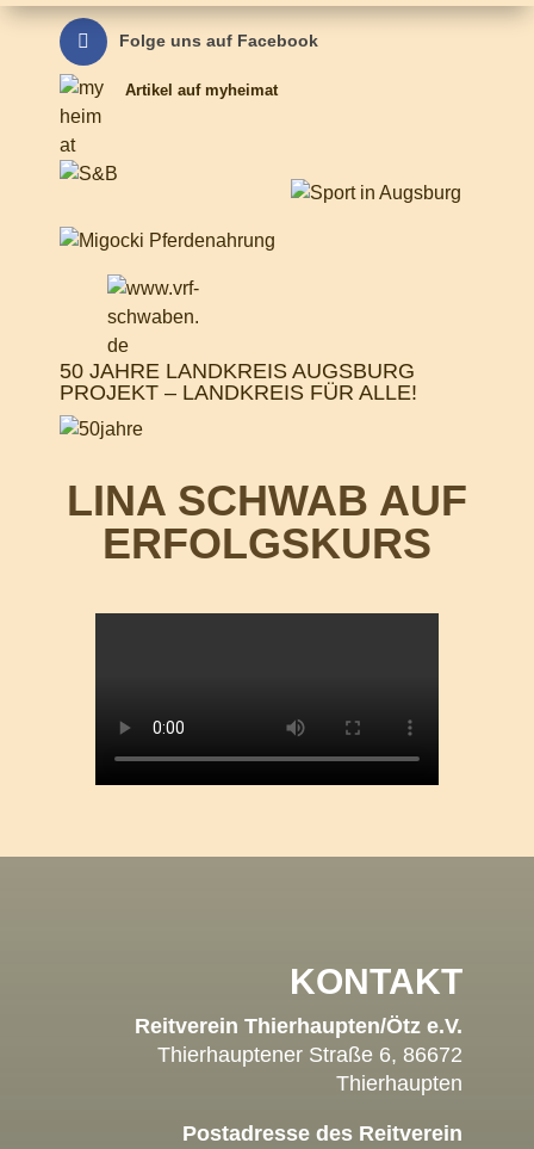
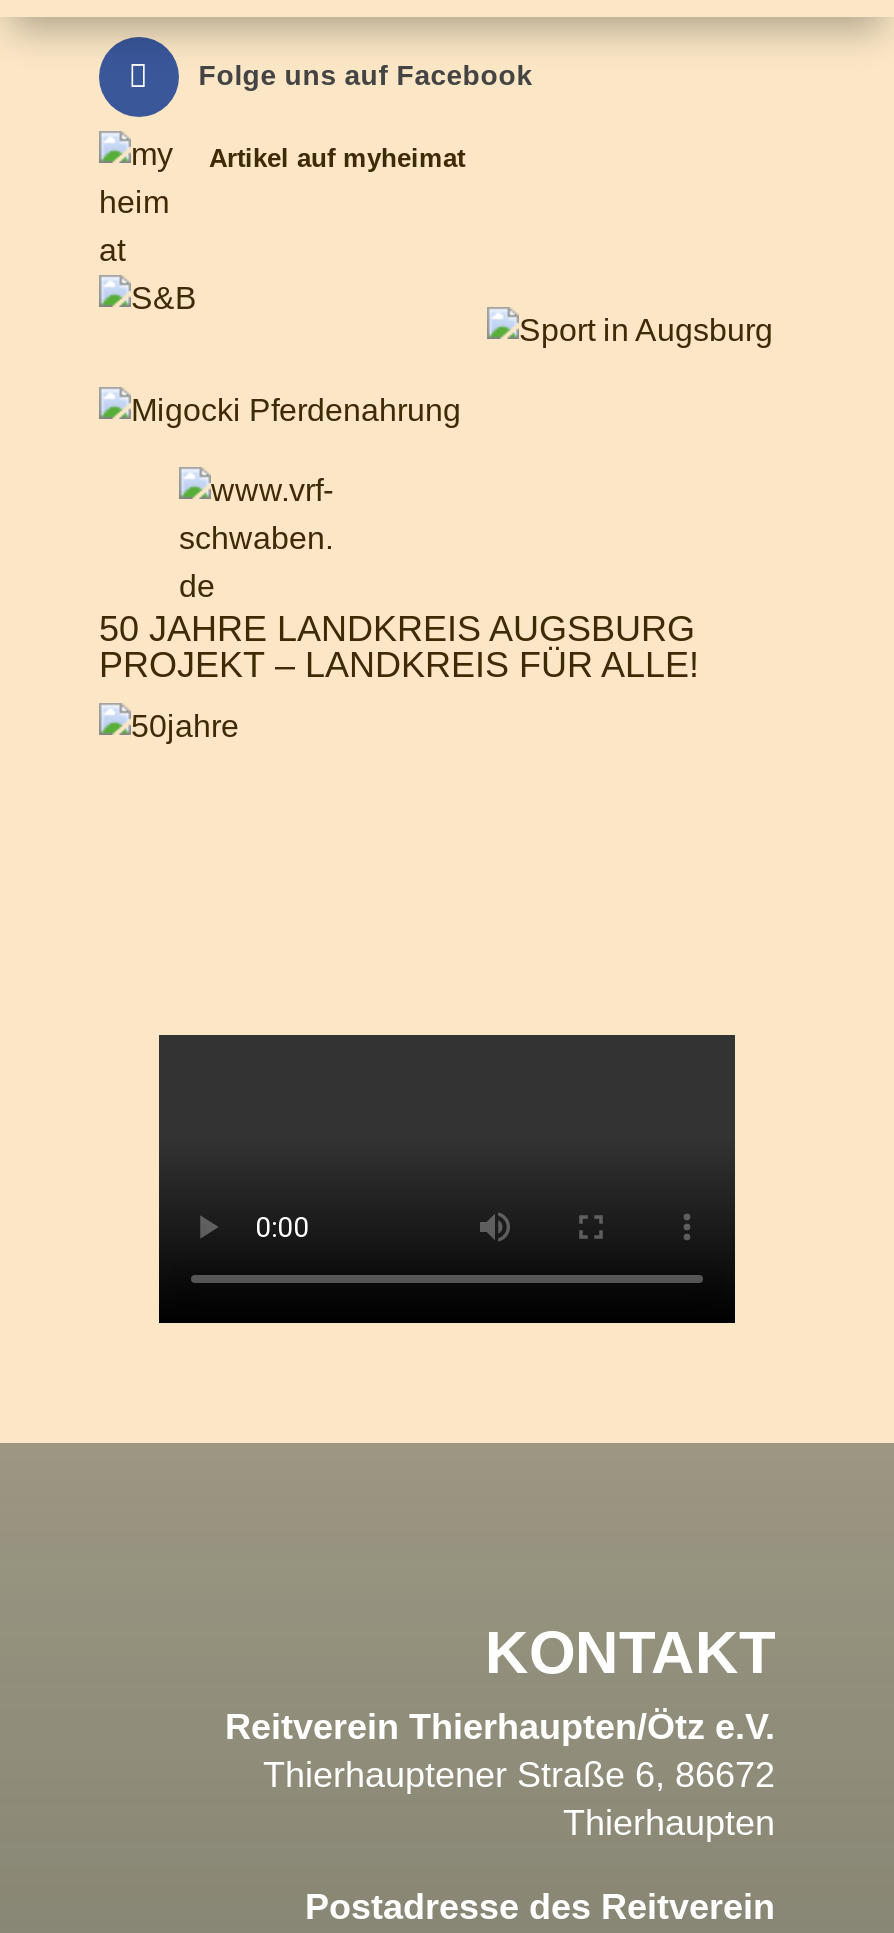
- LINA SCHWAB AUF
- ERFOLGSKURS
